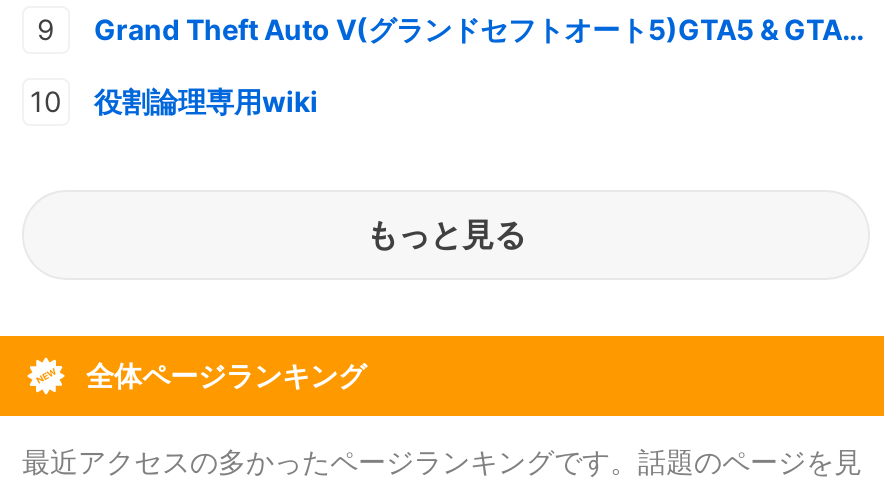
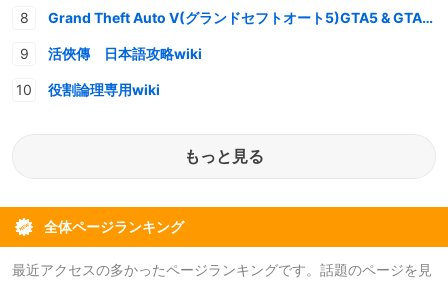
+ 活俠傳 日本語攻略wiki
